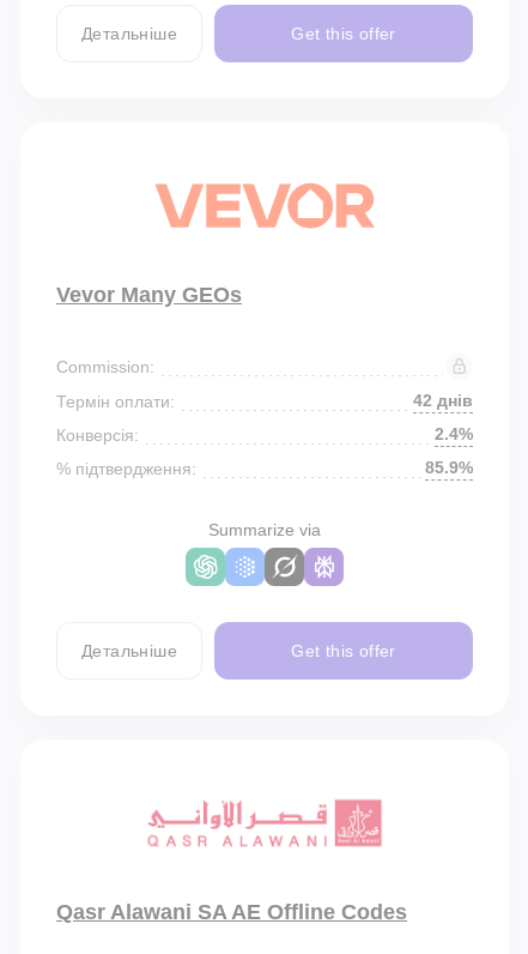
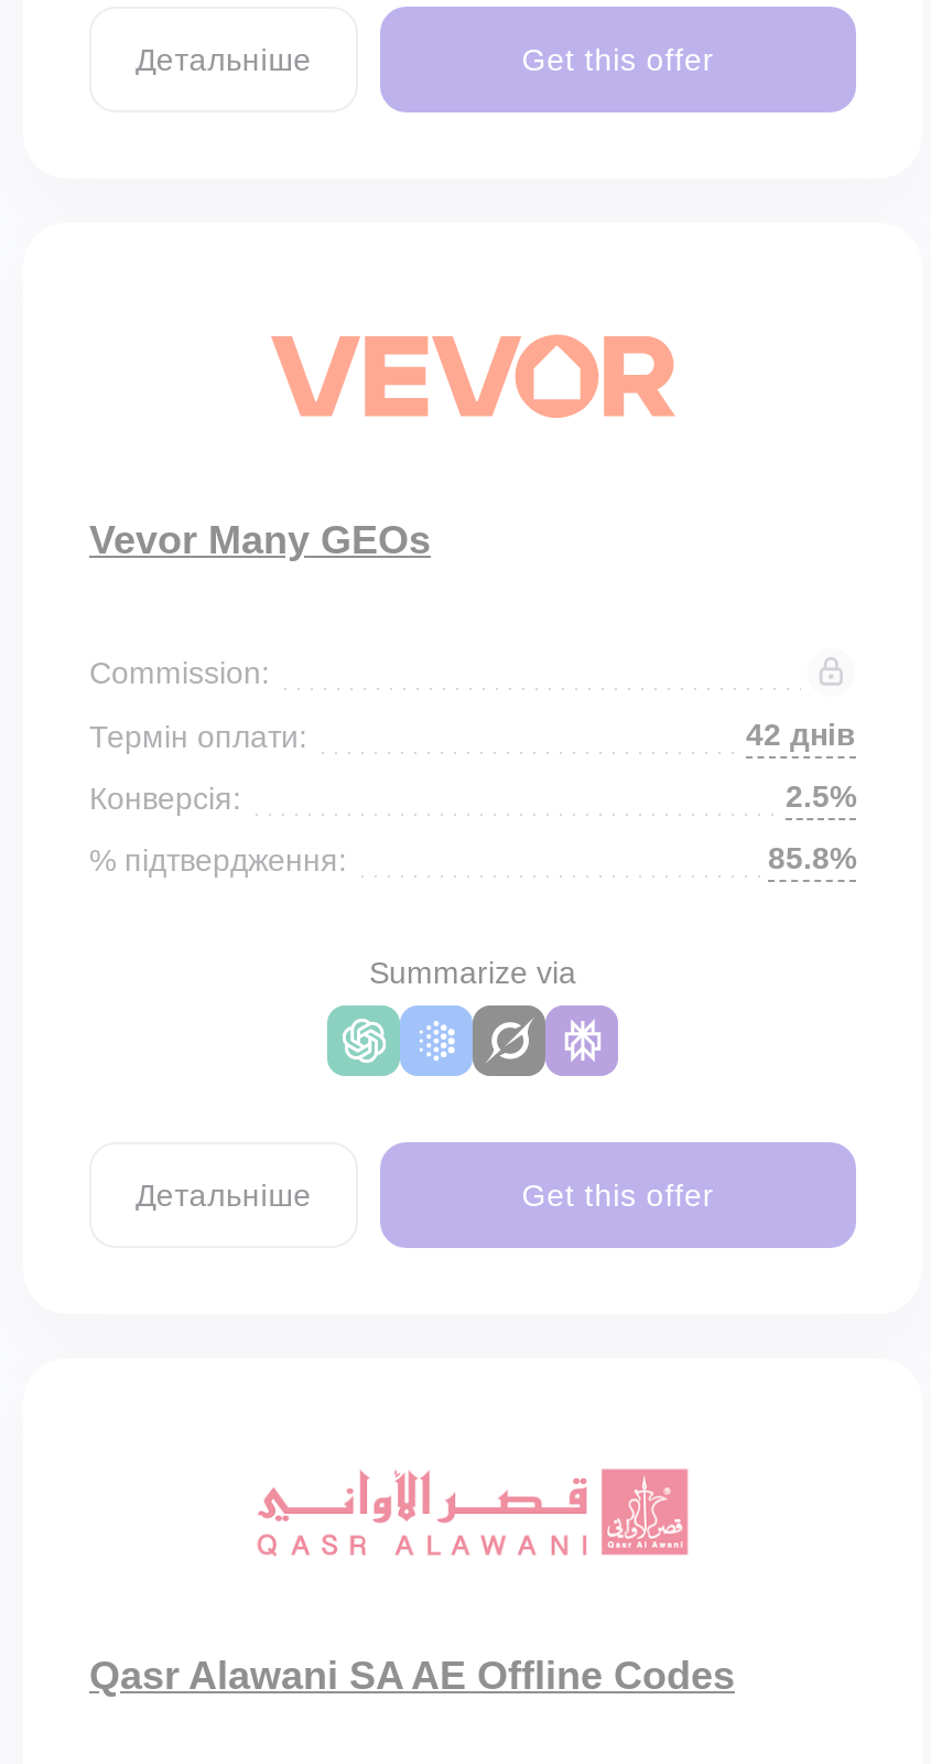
- 2.4%
+ 2.5%

- 85.9%
+ 85.8%
